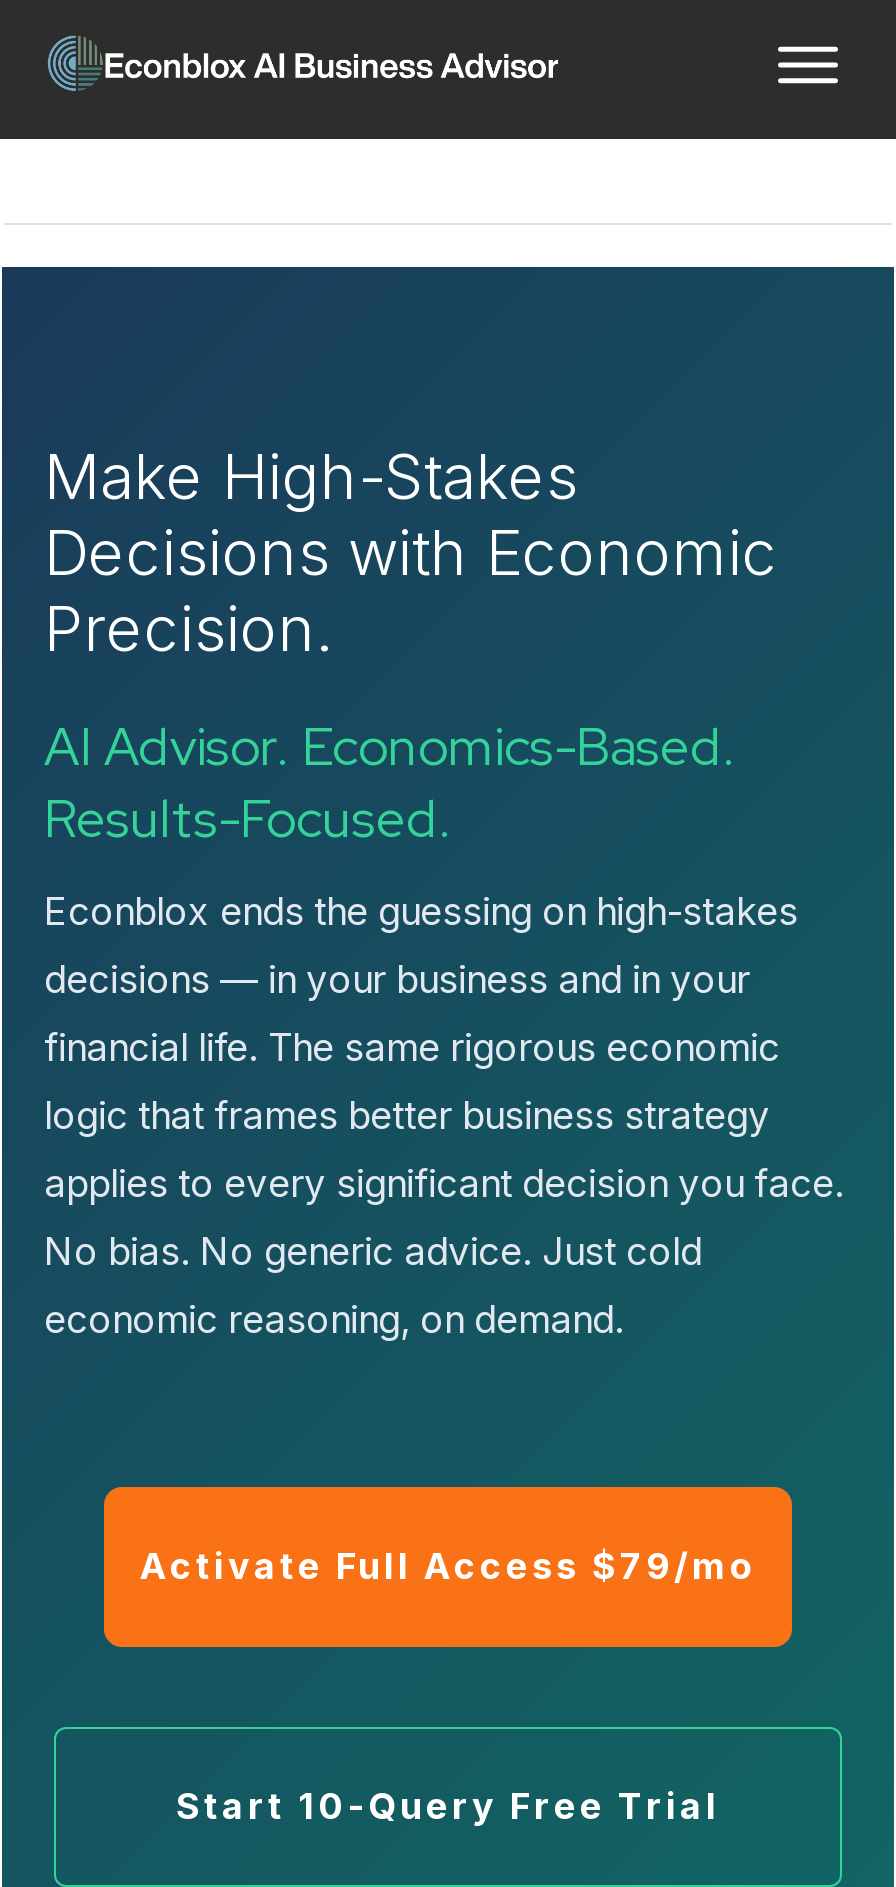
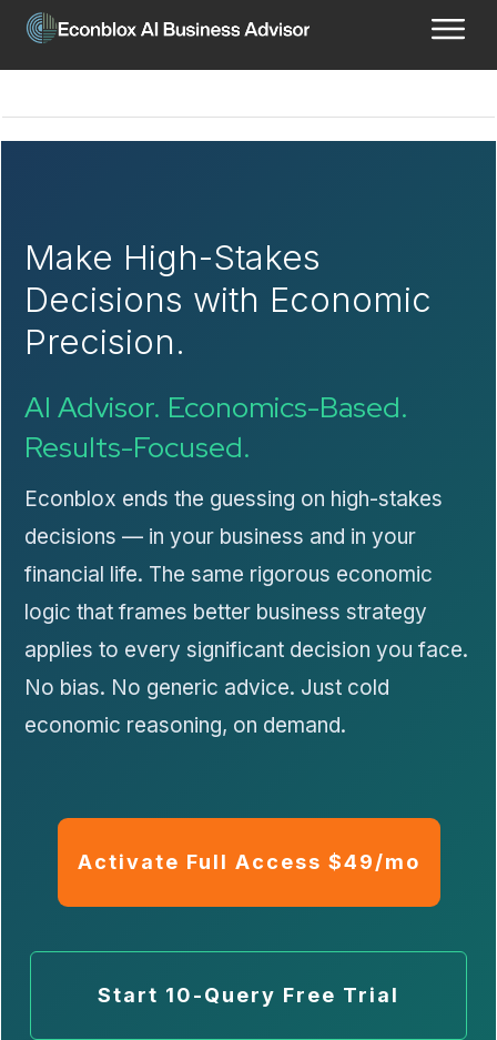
- Activate Full Access $79/mo
+ Activate Full Access $49/mo
